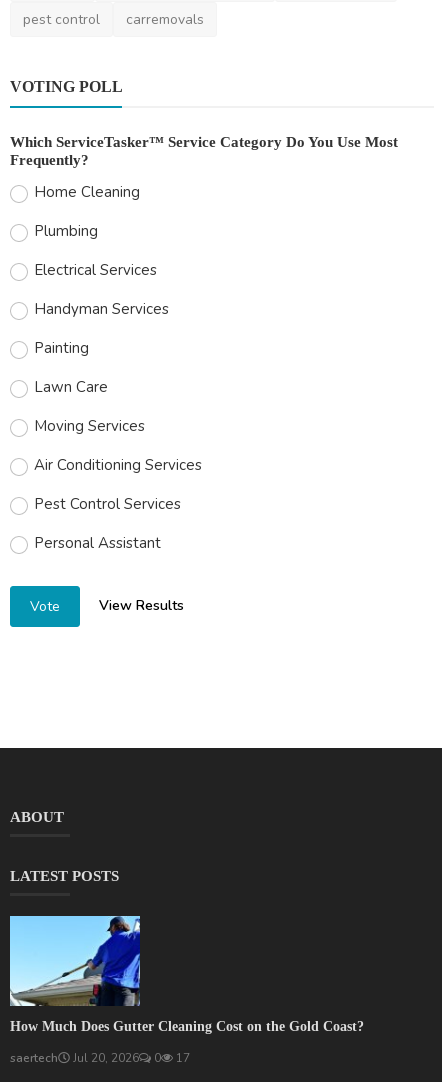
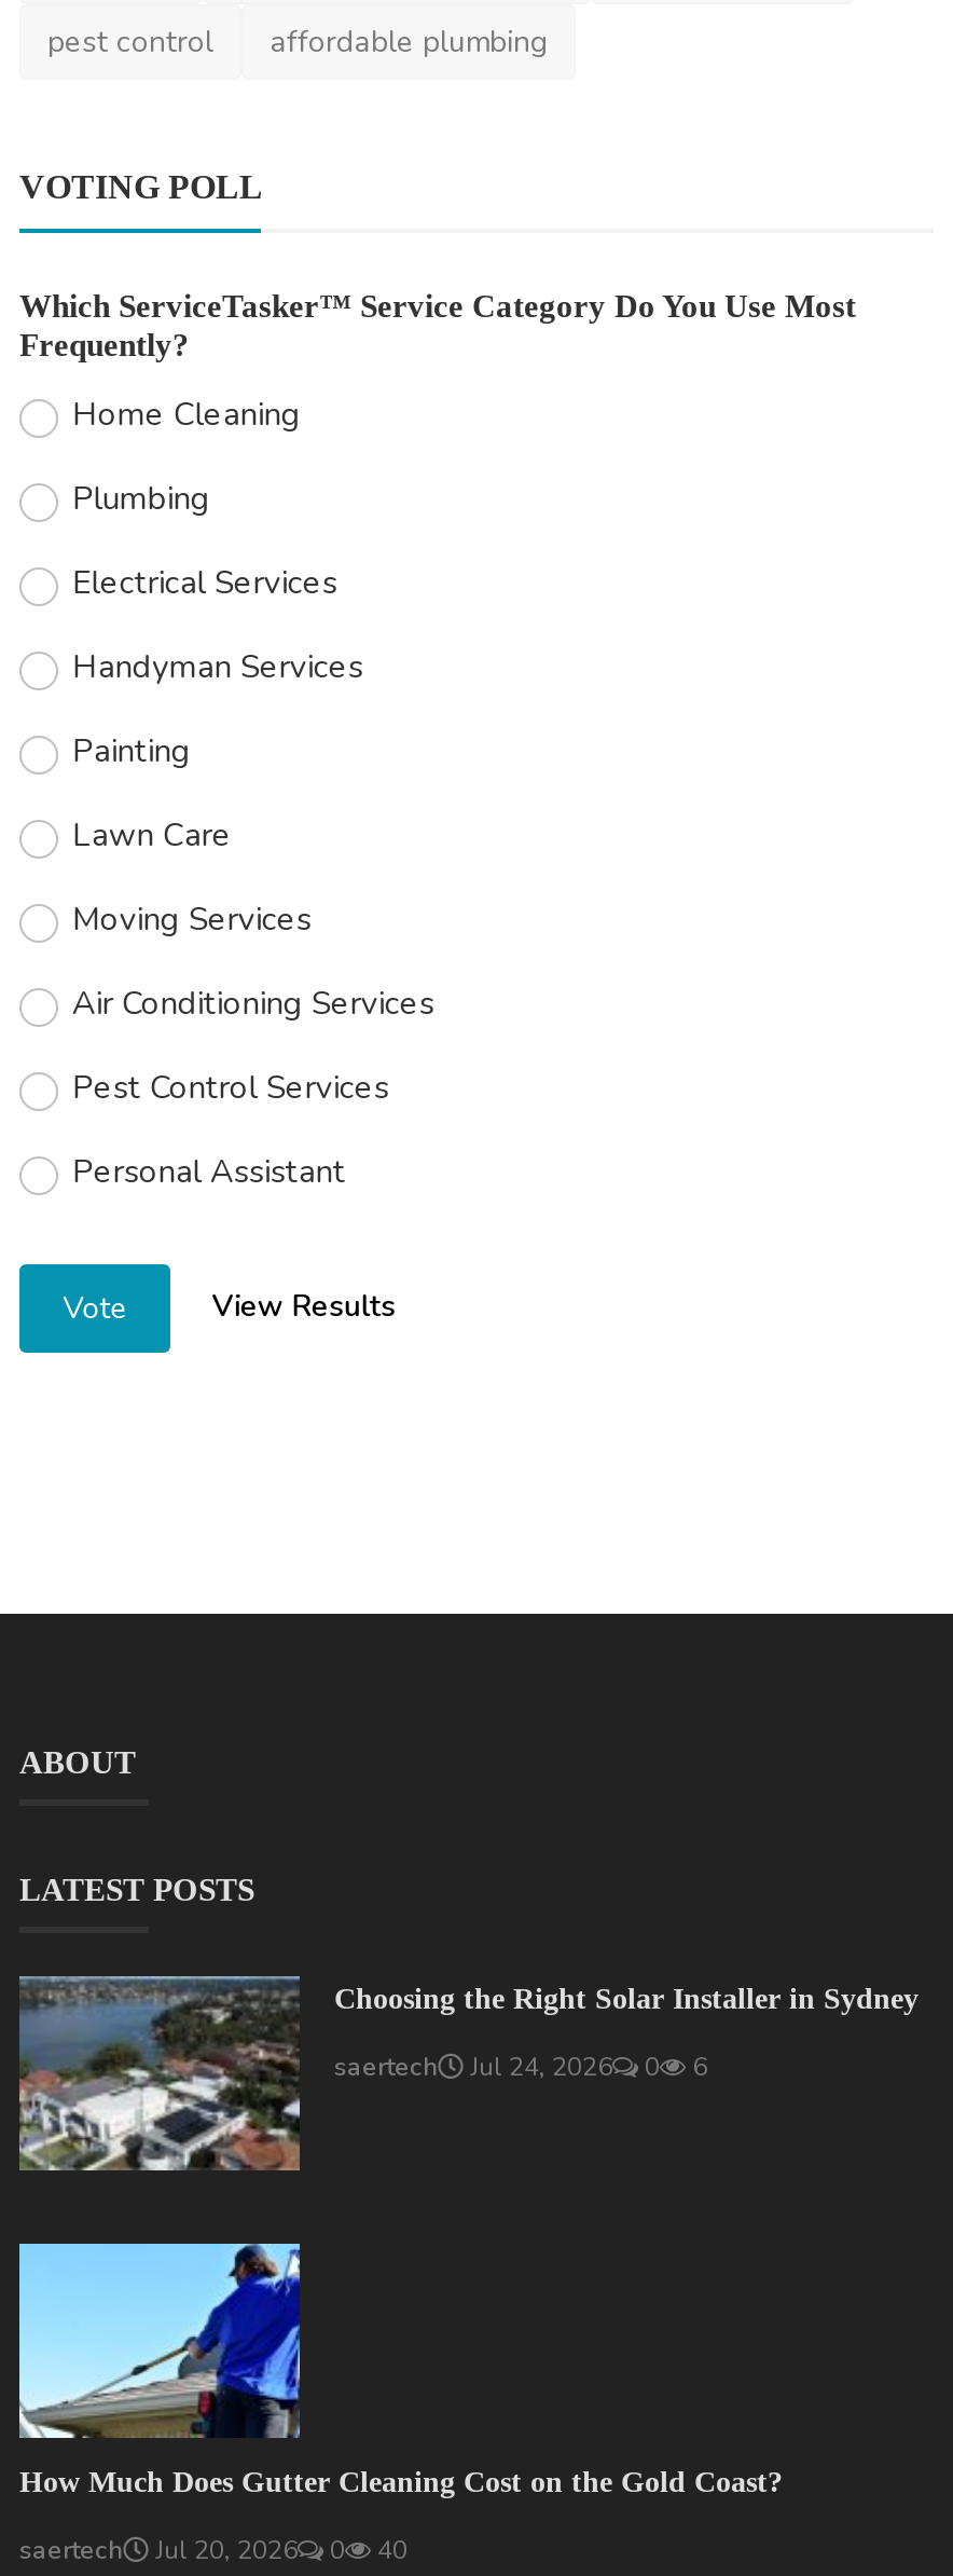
- carremovals
+ affordable plumbing

+ [image]
+ Choosing the Right Solar Installer in Sydney
+ saertech
+ Jul 24, 2026
+ 0
+ 6

- saertech Jul 20, 2026 0 17
+ saertech Jul 20, 2026 0 40
